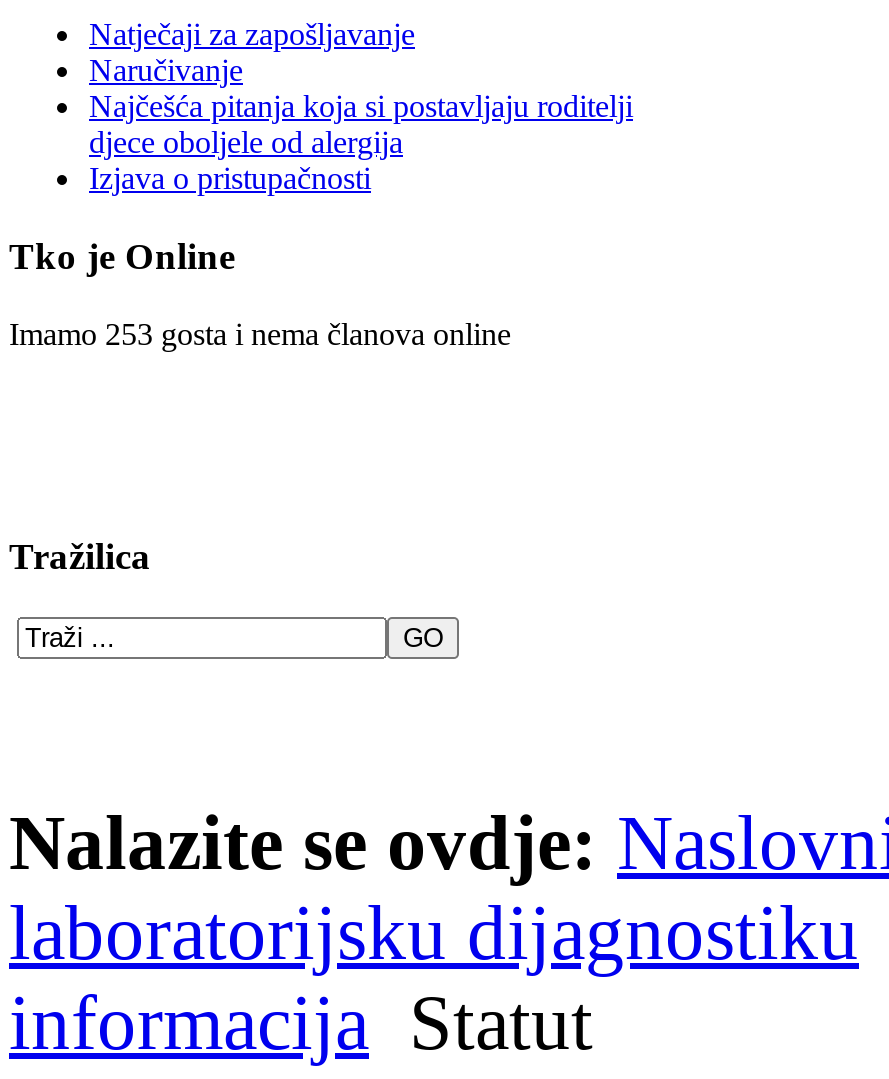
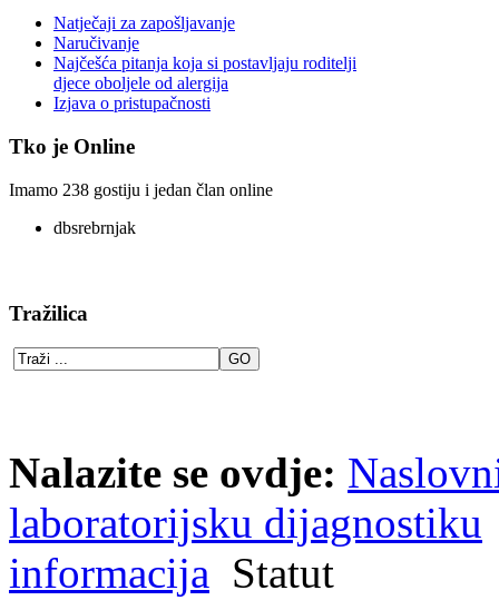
- Imamo 253 gosta i nema članova online
+ Imamo 238 gostiju i jedan član online
+ dbsrebrnjak
